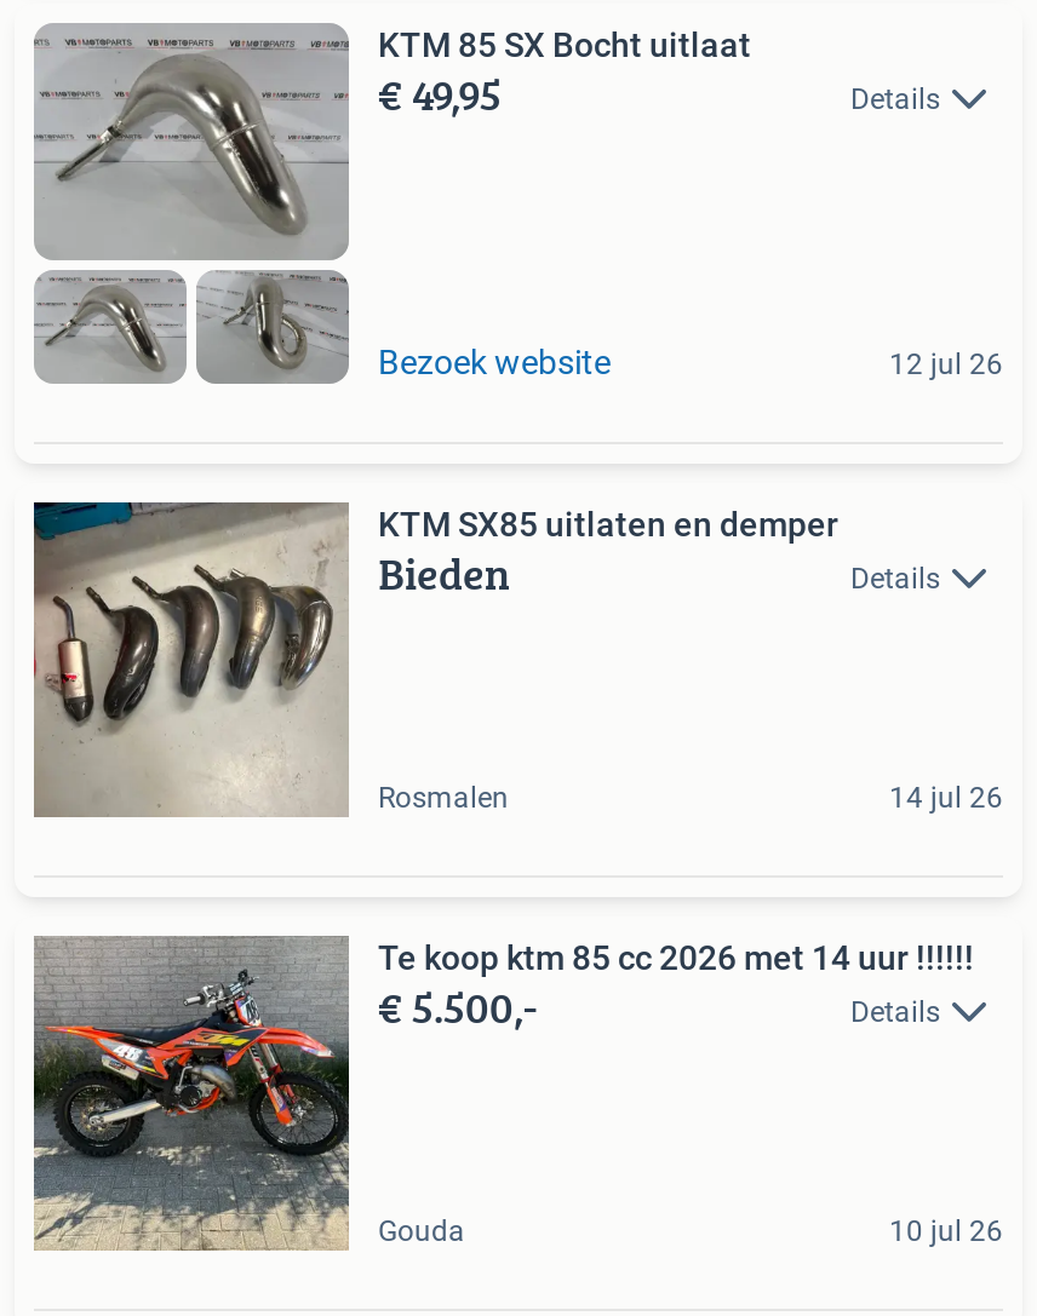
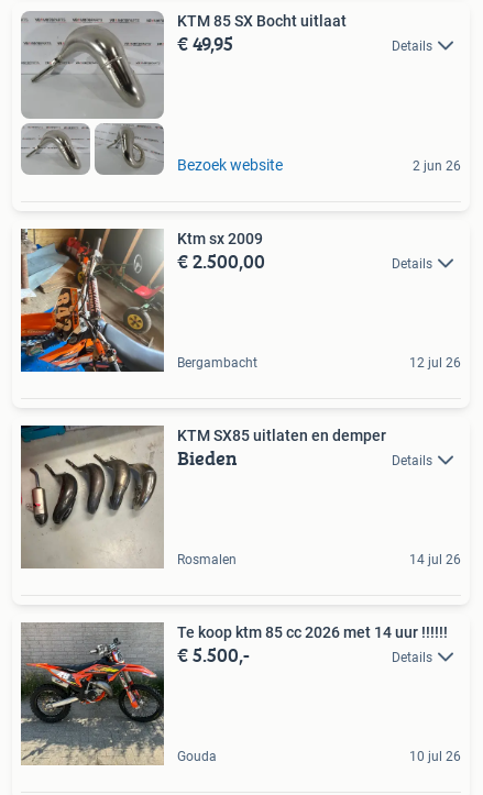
+ [image]
+ Ktm sx 2009
+ € 2.500,00
+ Details

+ Bergambacht

+ 2 jun 26
